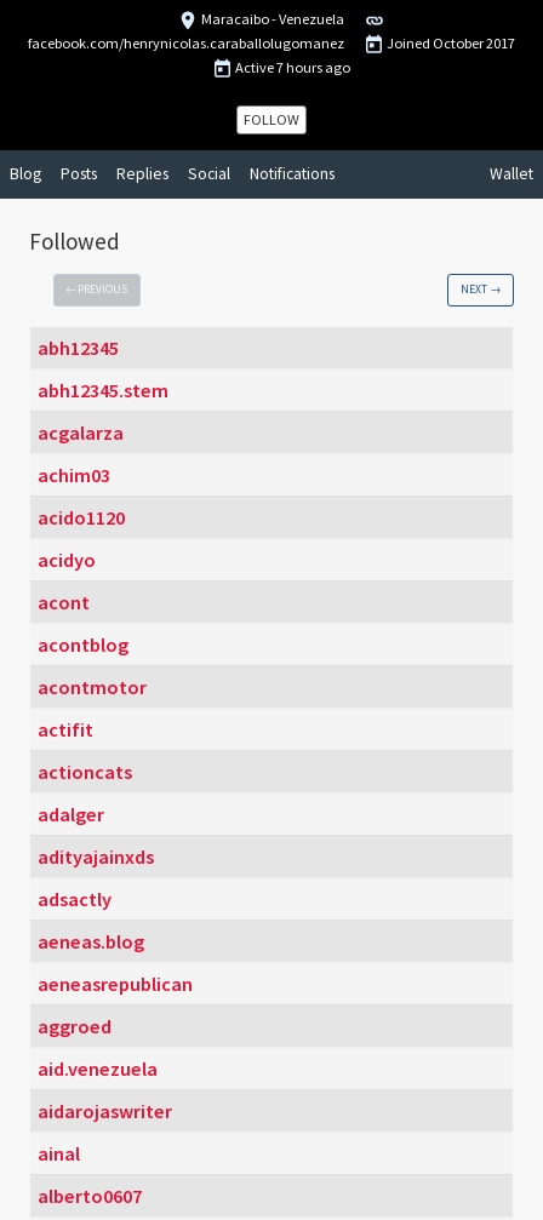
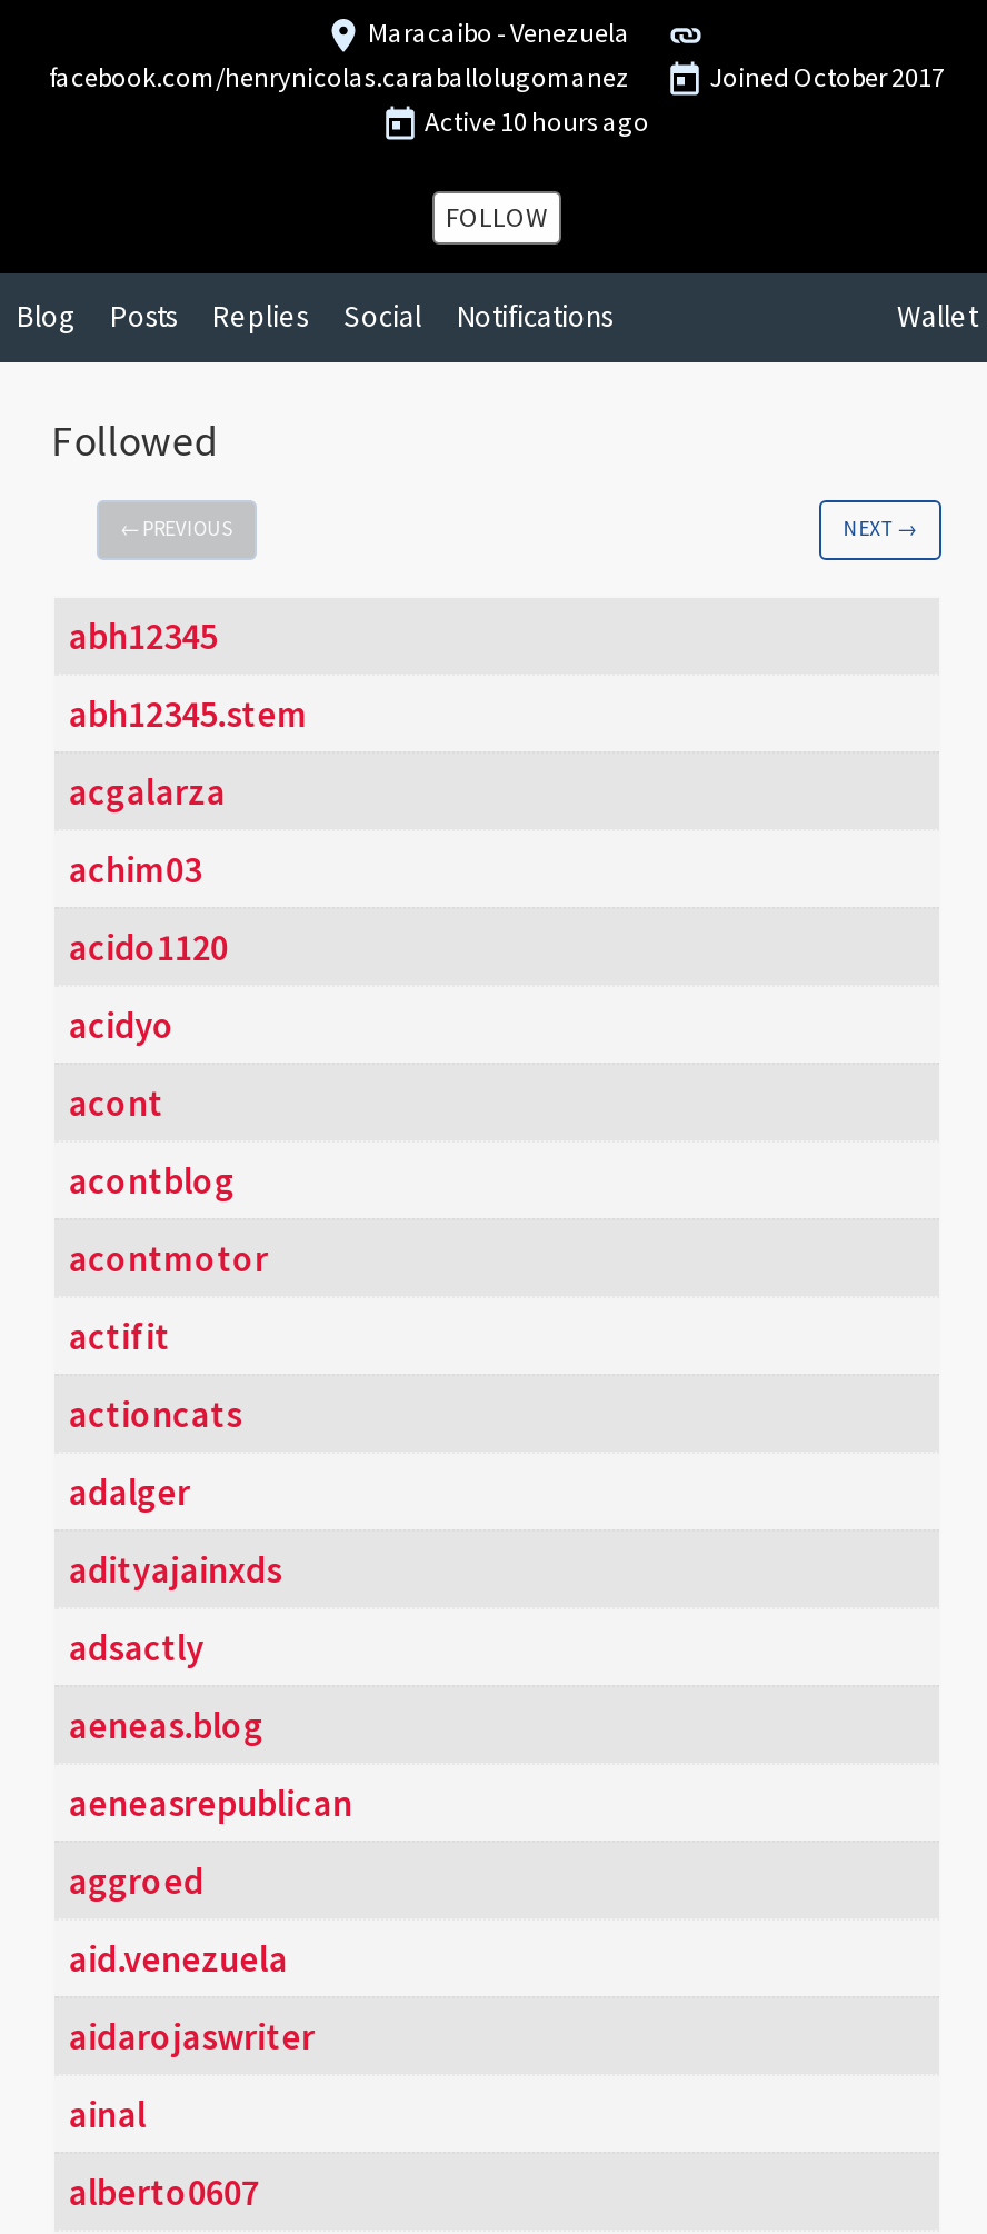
- Active 7 hours ago
+ Active 10 hours ago
